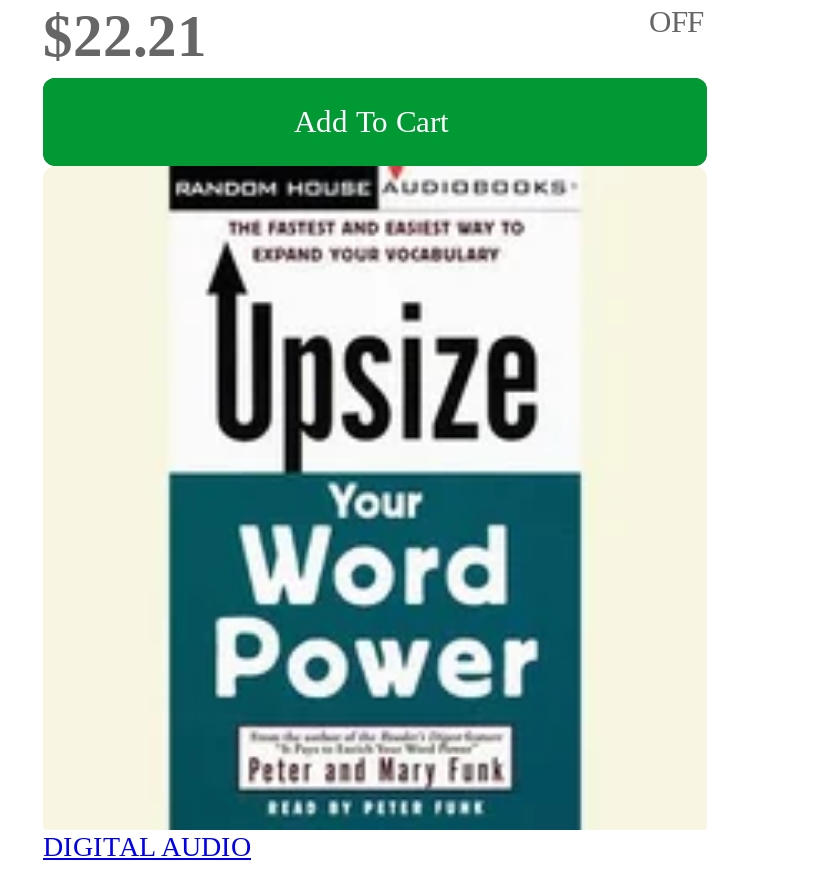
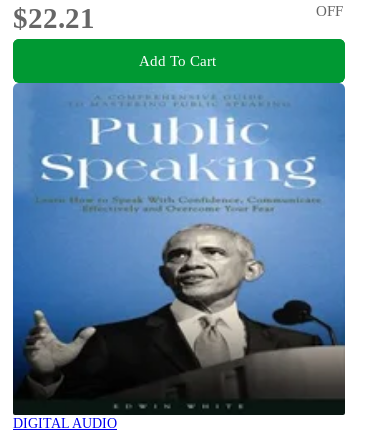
- [image]
+ [image]
